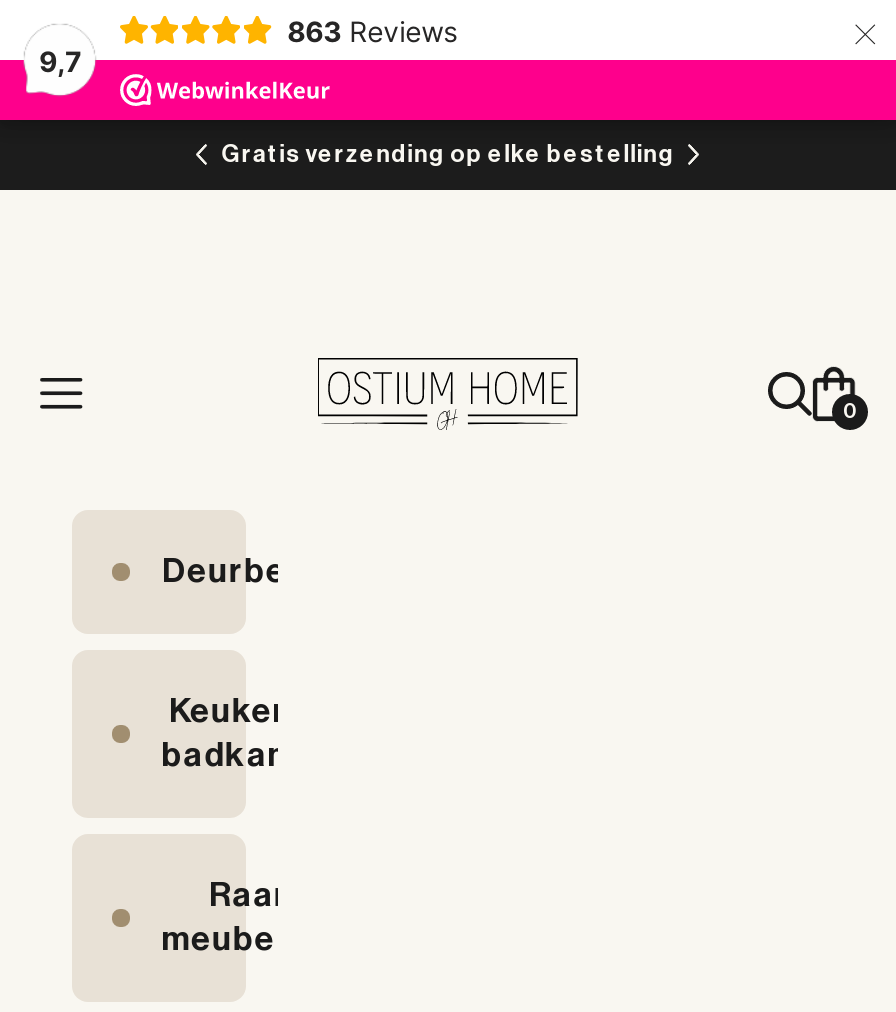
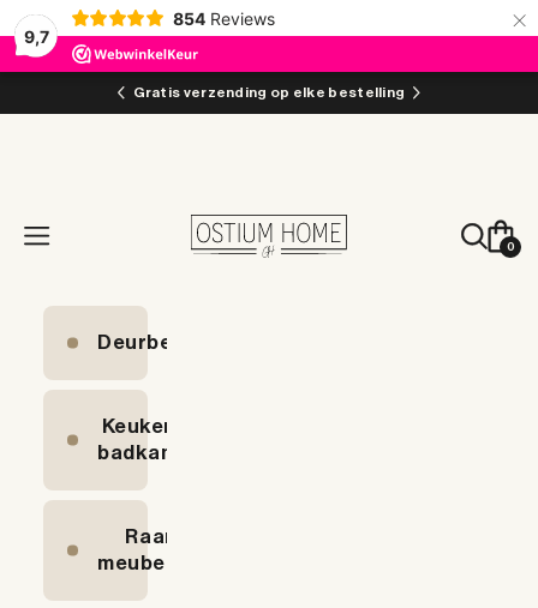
- 863 Reviews
+ 854 Reviews
